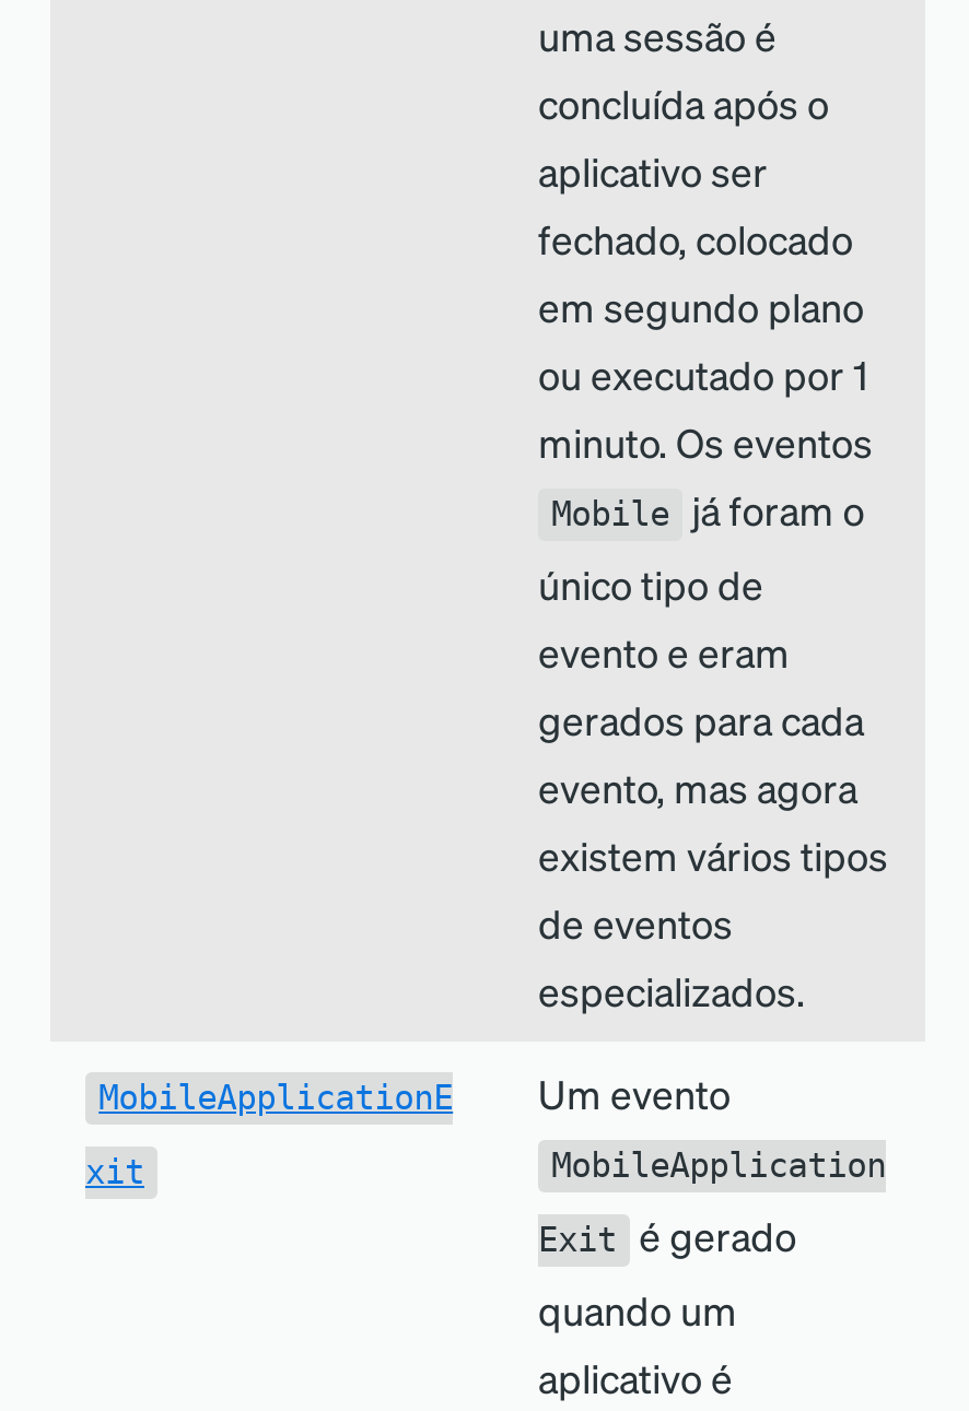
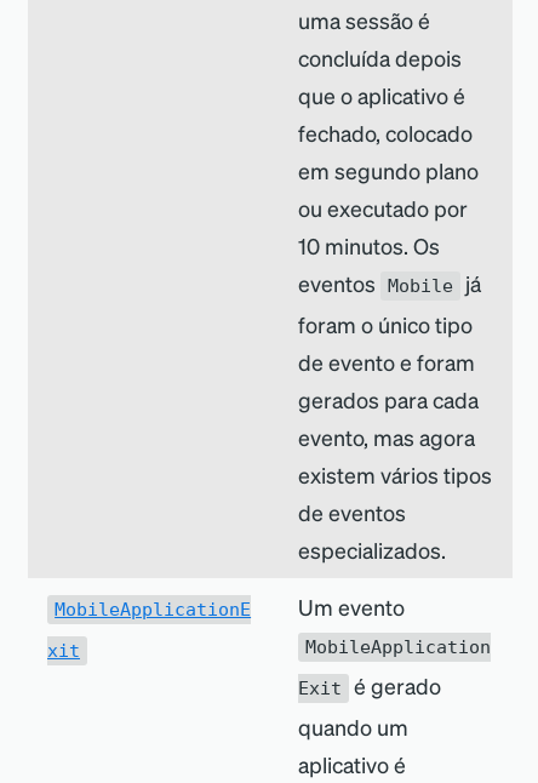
- concluída após o
- aplicativo ser
+ concluída depois
+ que o aplicativo é

- ou executado por 1
- minuto. Os eventos
- Mobile já foram o
+ ou executado por
+ 10 minutos. Os
+ eventos Mobile já

- único tipo de
- evento e eram
+ foram o único tipo
+ de evento e foram
